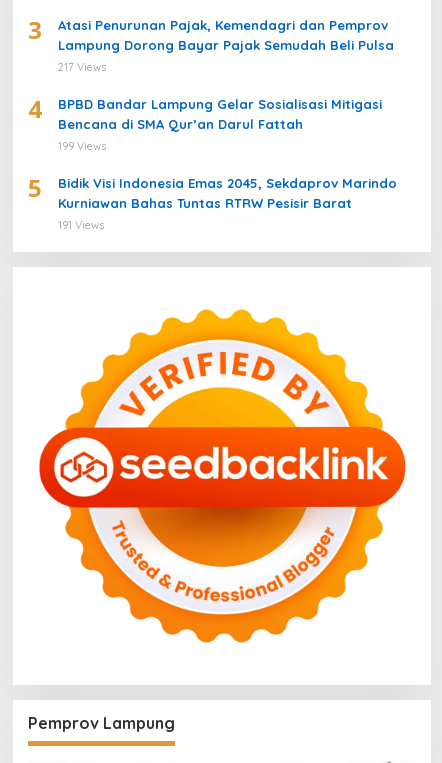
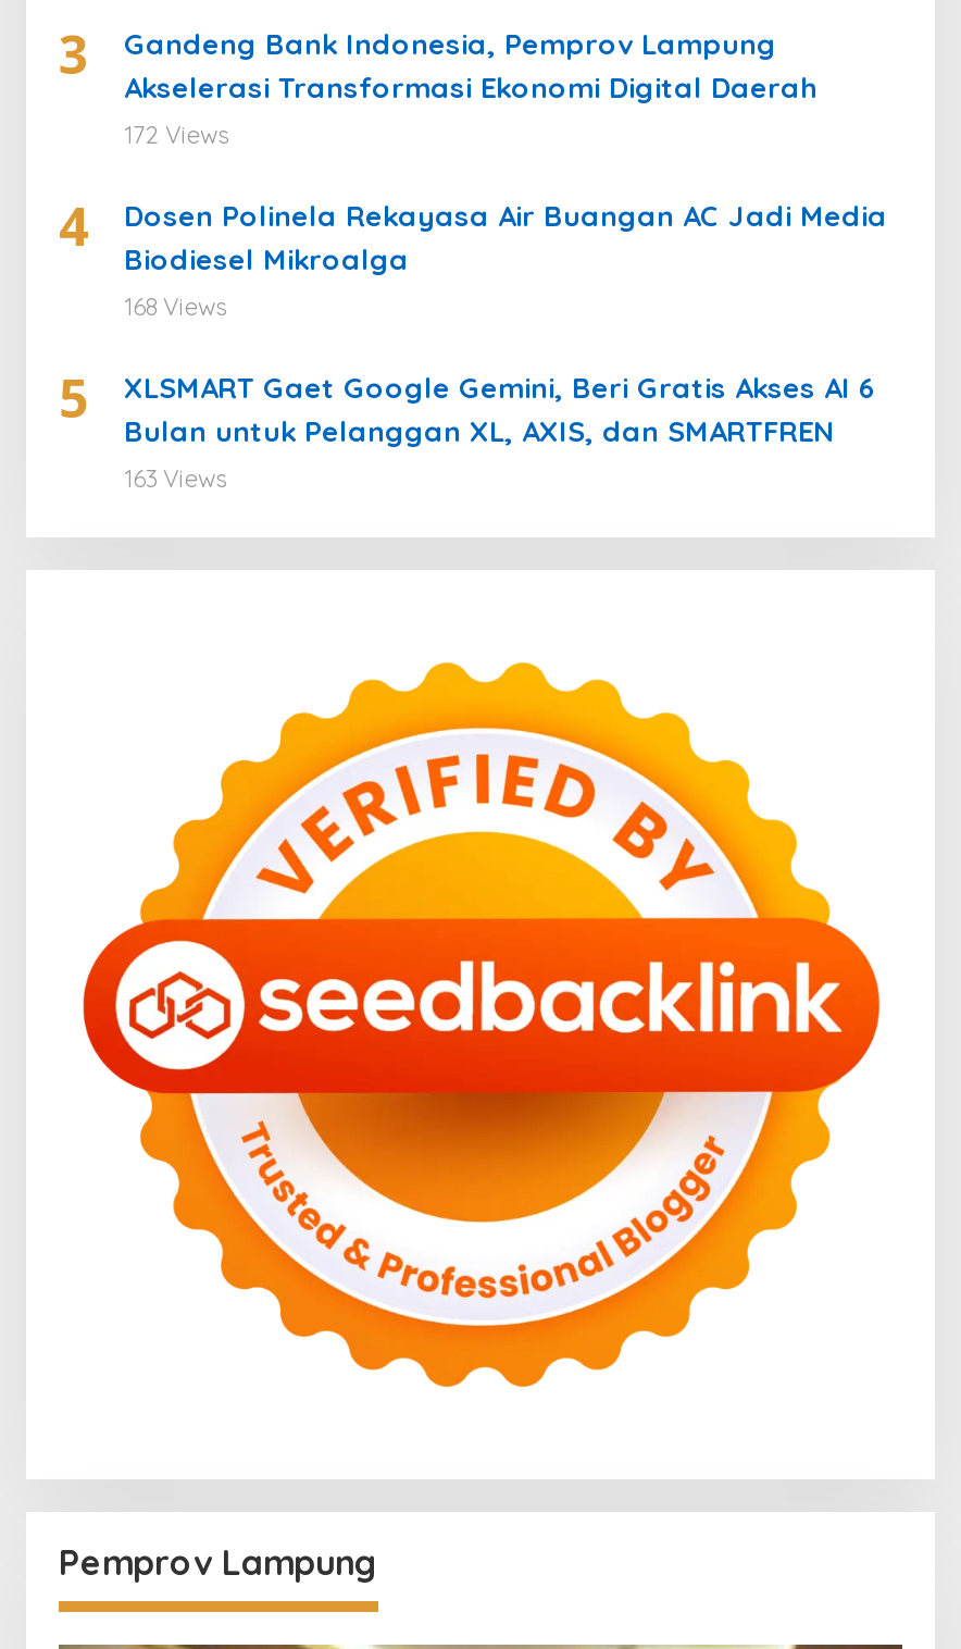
- Atasi Penurunan Pajak, Kemendagri dan Pemprov
- Lampung Dorong Bayar Pajak Semudah Beli Pulsa
- 217 Views
+ Gandeng Bank Indonesia, Pemprov Lampung
+ Akselerasi Transformasi Ekonomi Digital Daerah
+ 172 Views

- BPBD Bandar Lampung Gelar Sosialisasi Mitigasi
- Bencana di SMA Qur’an Darul Fattah
- 199 Views
+ Dosen Polinela Rekayasa Air Buangan AC Jadi Media
+ Biodiesel Mikroalga
+ 168 Views

- Bidik Visi Indonesia Emas 2045, Sekdaprov Marindo
- Kurniawan Bahas Tuntas RTRW Pesisir Barat
- 191 Views
+ XLSMART Gaet Google Gemini, Beri Gratis Akses AI 6
+ Bulan untuk Pelanggan XL, AXIS, dan SMARTFREN
+ 163 Views
